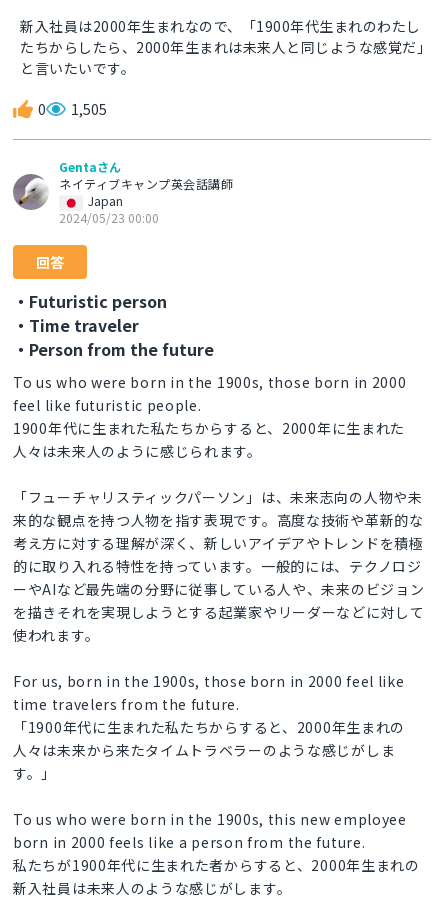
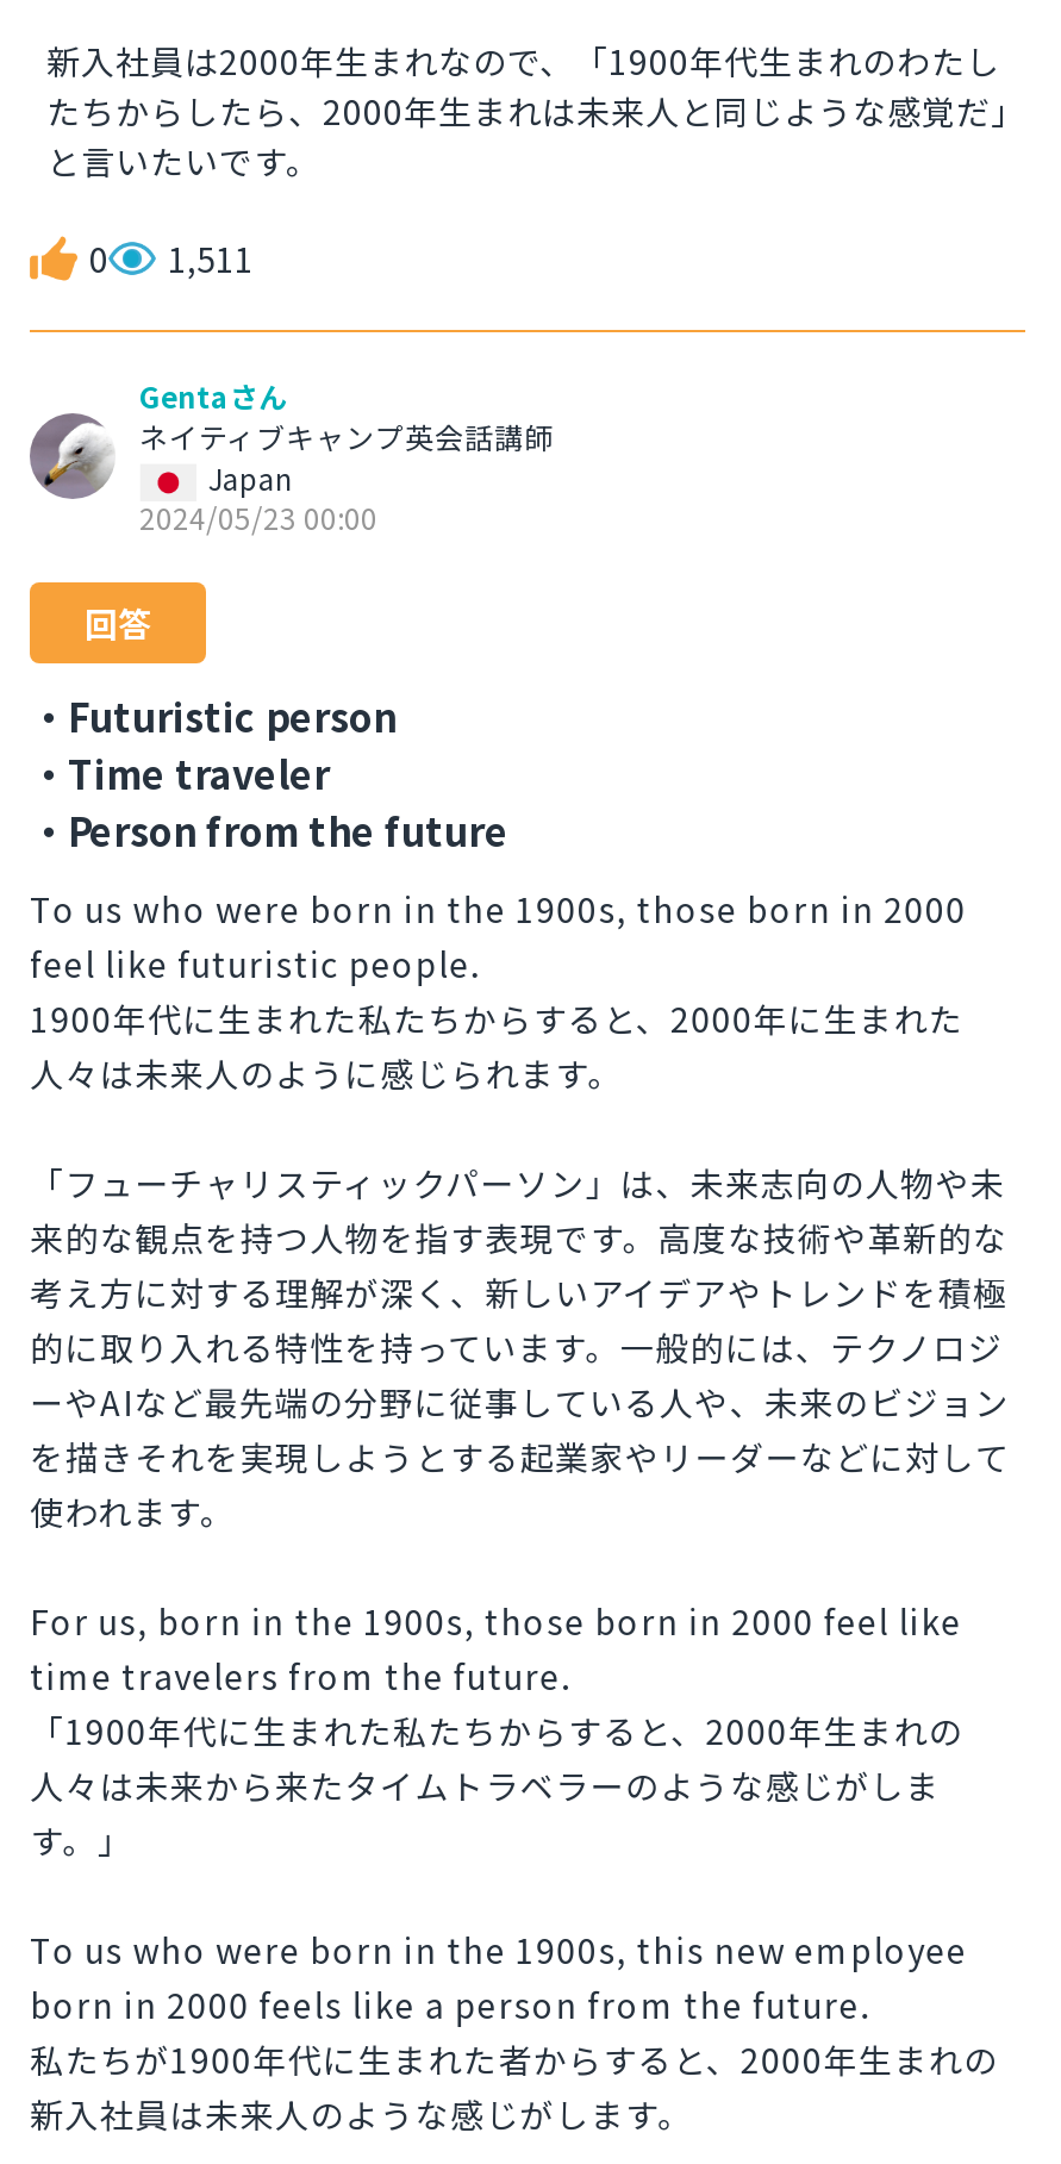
- 0 1,505
+ 0 1,511
